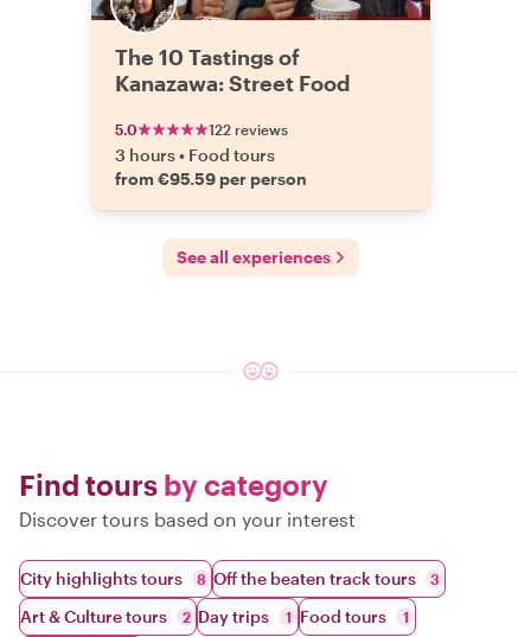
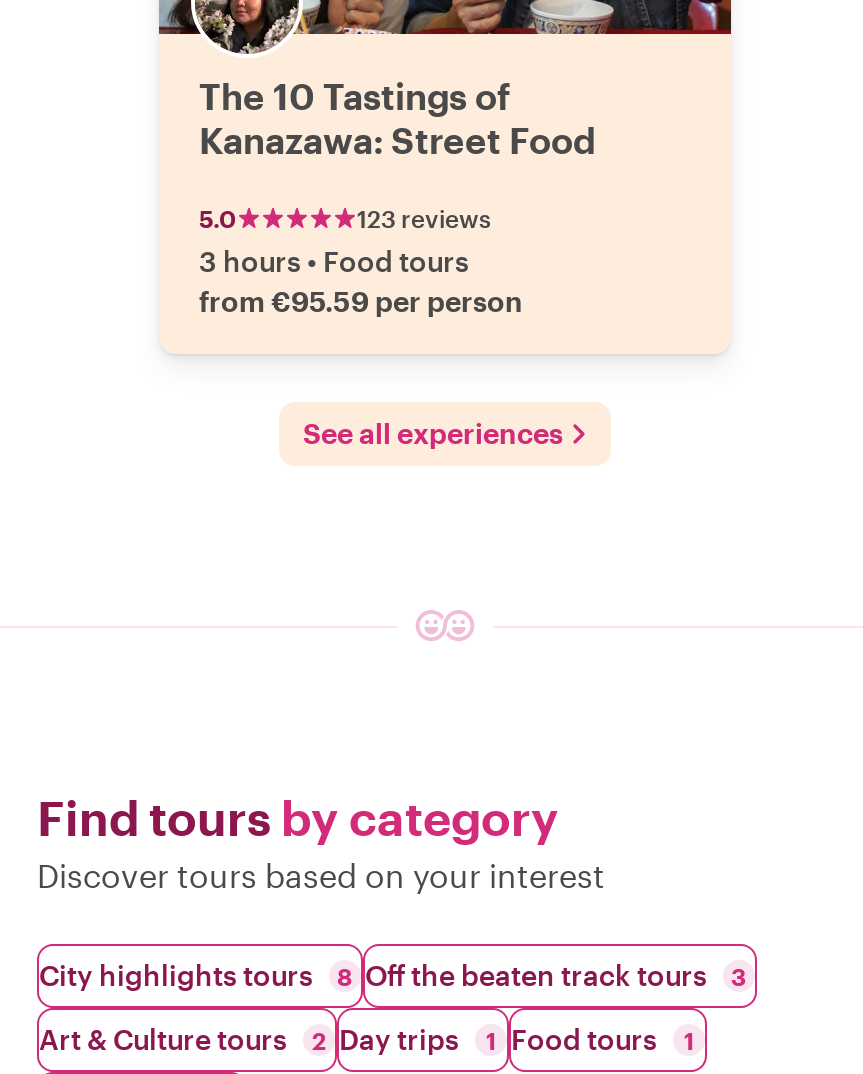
- 122 reviews
+ 123 reviews
